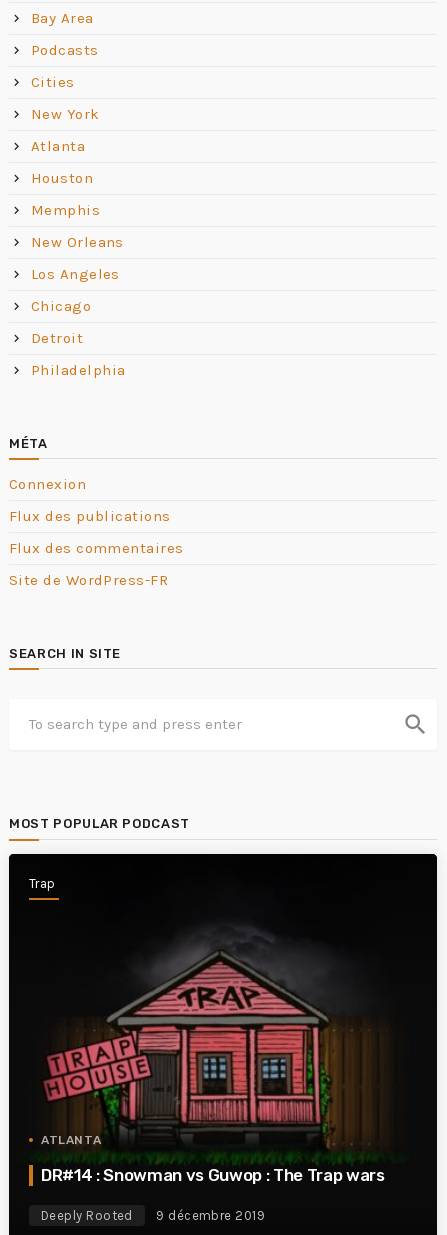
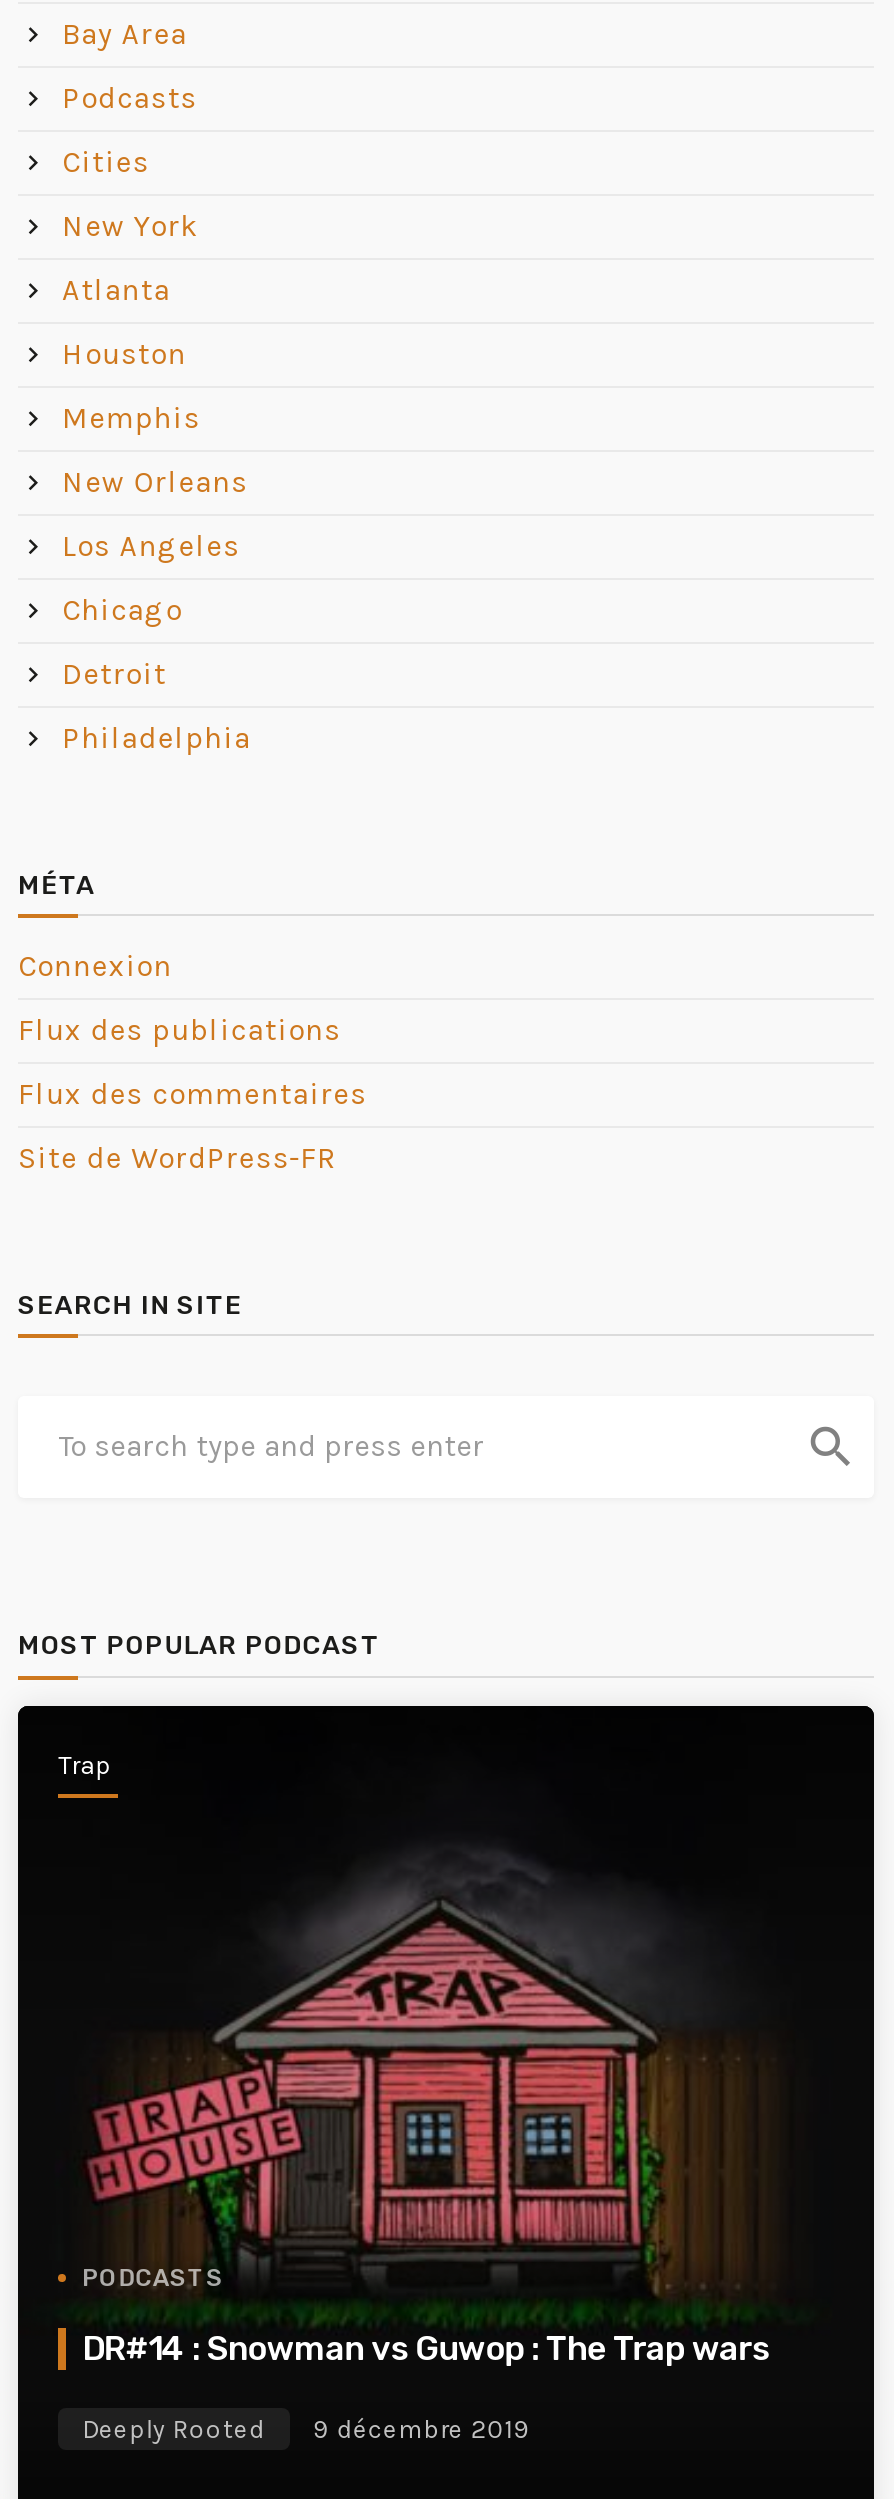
- ATLANTA
+ PODCASTS
